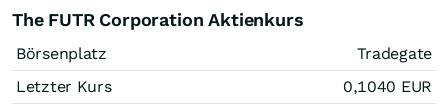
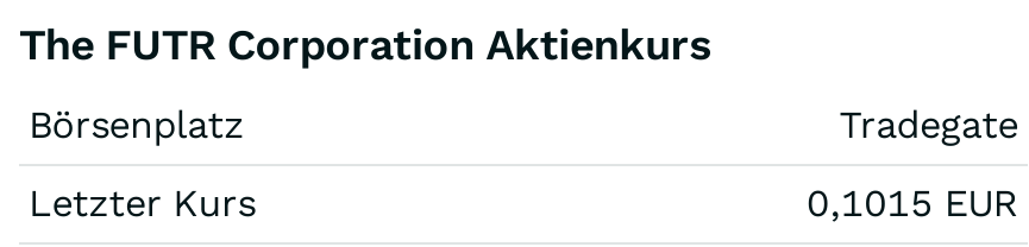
- 0,1040 EUR
+ 0,1015 EUR
